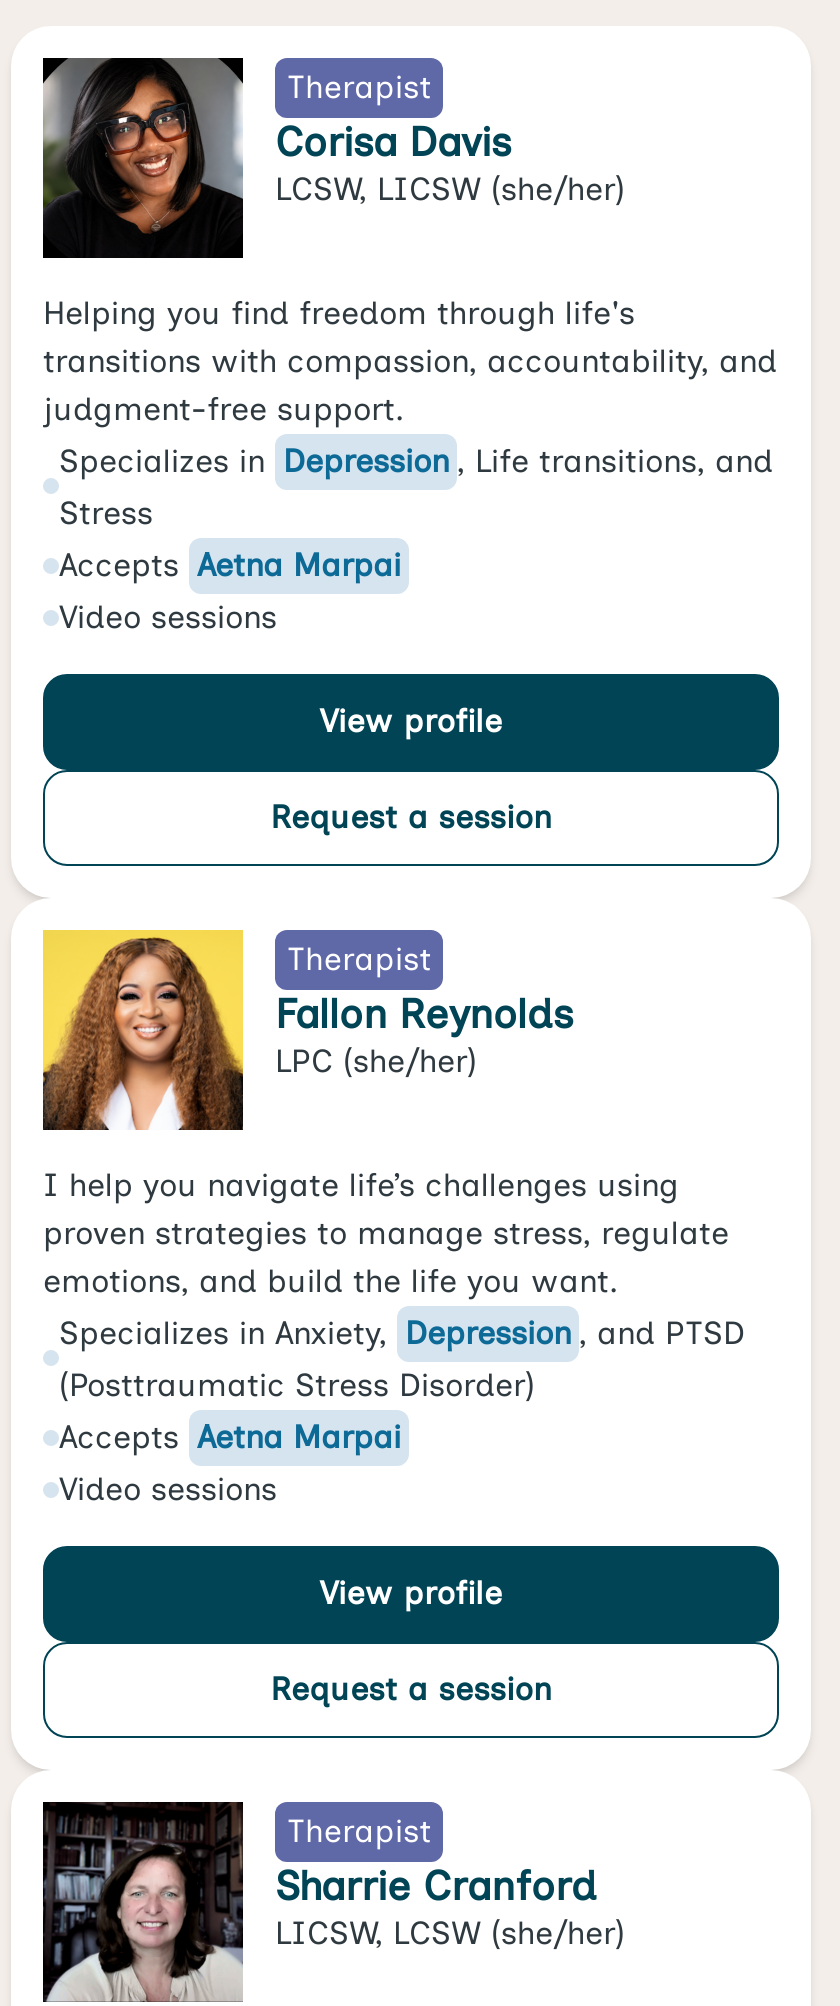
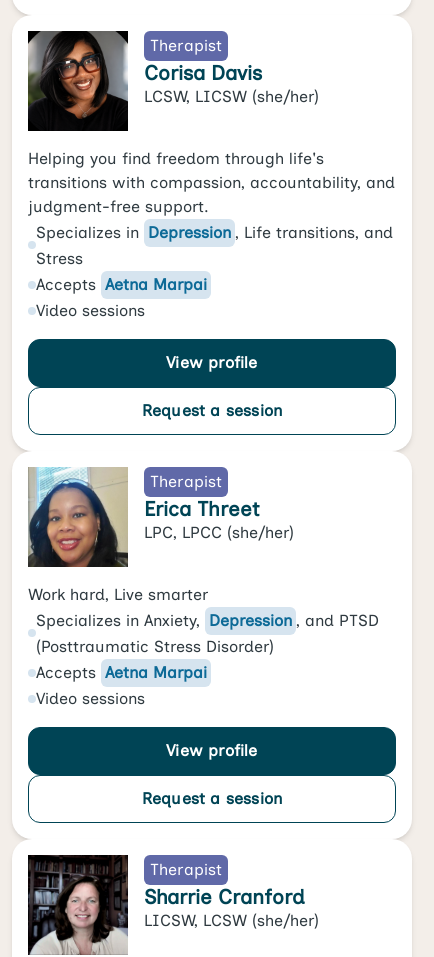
- [image]
- Fallon Reynolds
- LPC (she/her)
+ [image]
+ Erica Threet
+ LPC, LPCC (she/her)

- I help you navigate life’s challenges using
- proven strategies to manage stress, regulate
- emotions, and build the life you want.
+ Work hard, Live smarter
